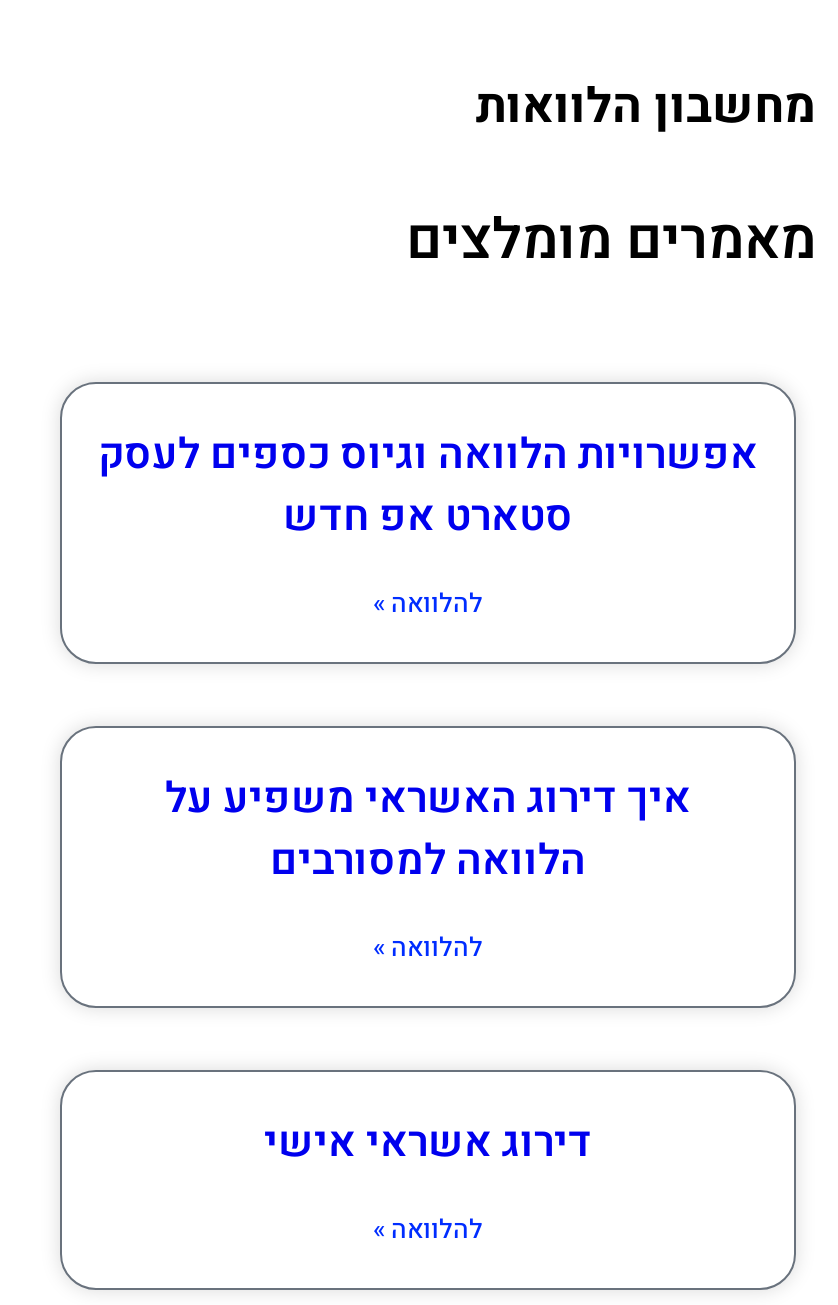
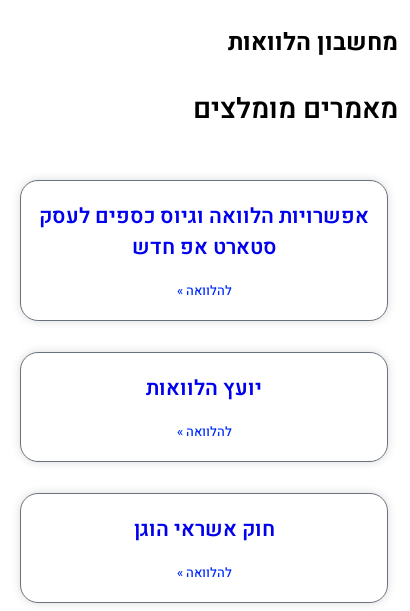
- איך דירוג האשראי משפיע על
- הלוואה למסורבים
+ יועץ הלוואות

- דירוג אשראי אישי
+ חוק אשראי הוגן
